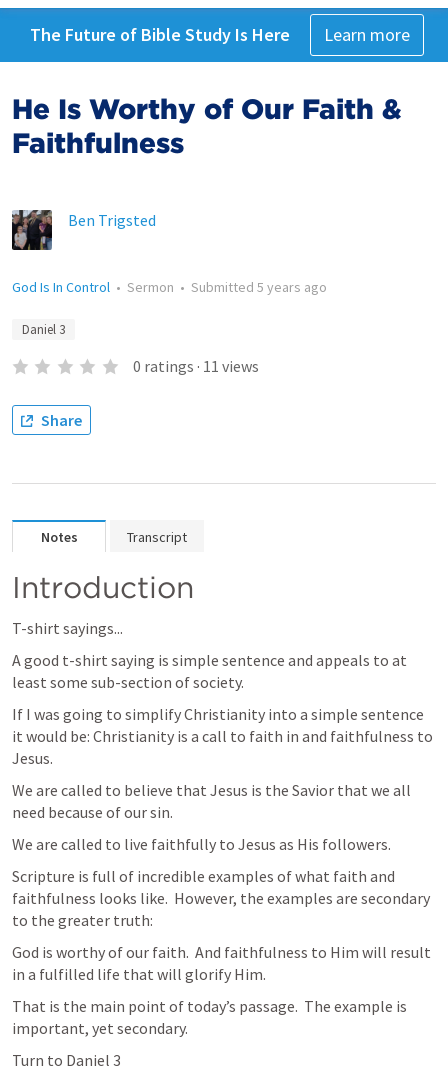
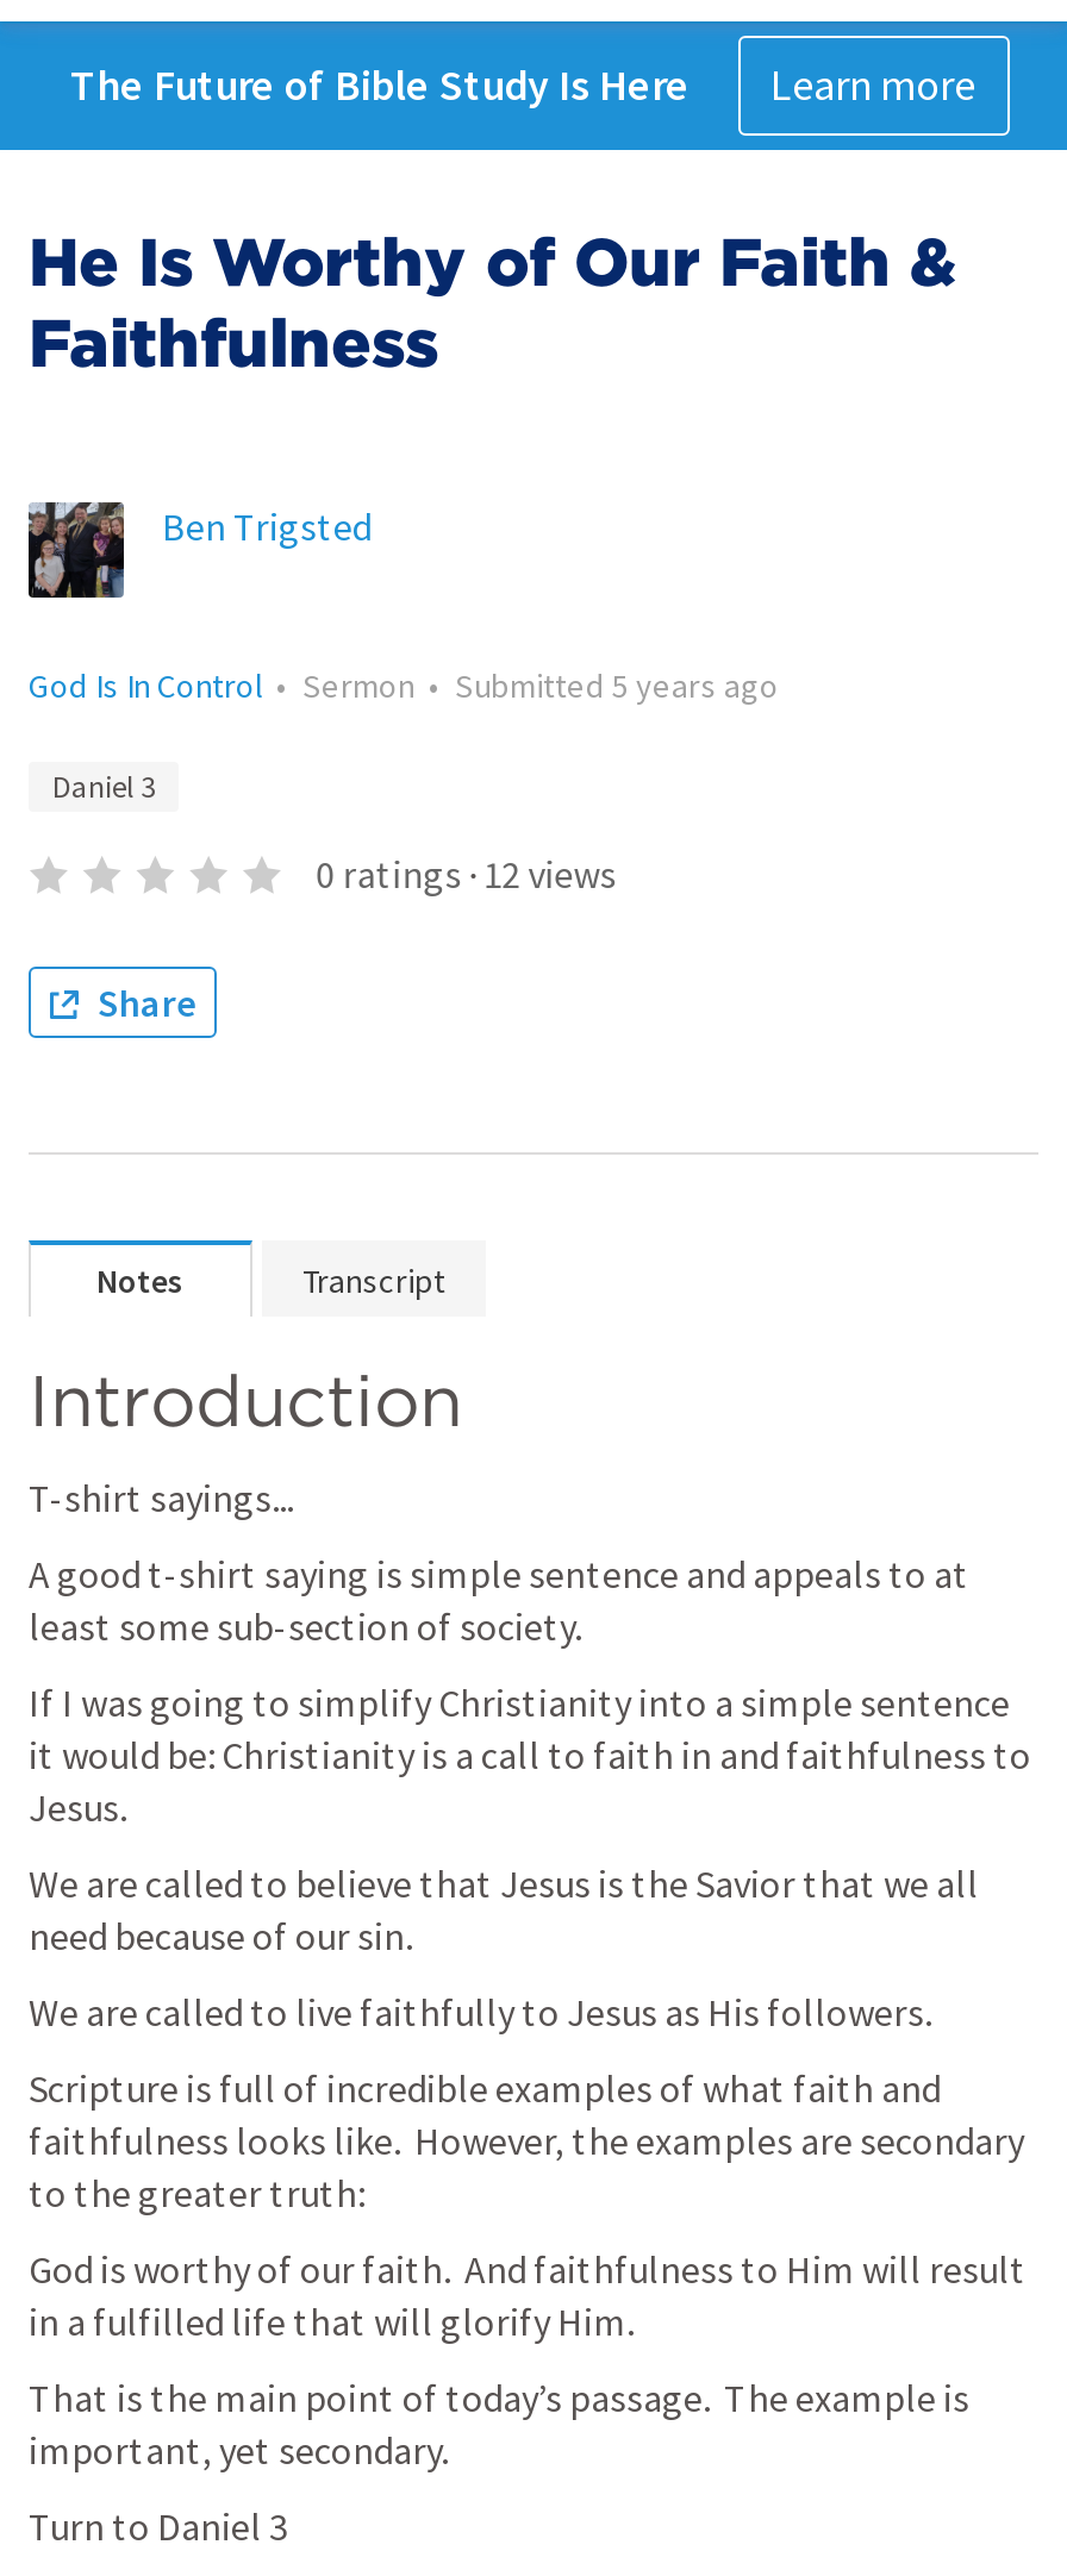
- 0 ratings · 11 views
+ 0 ratings · 12 views
